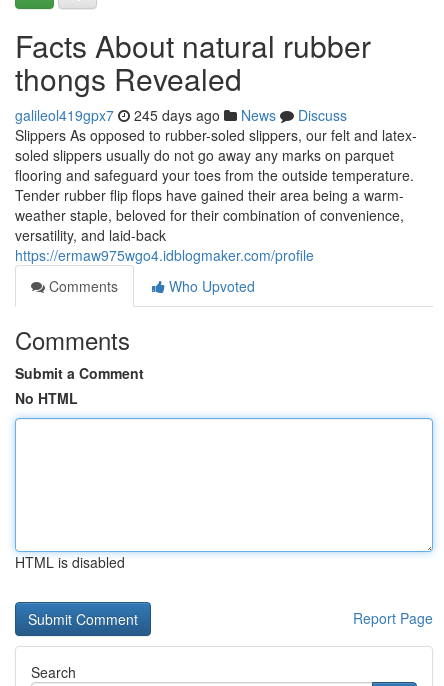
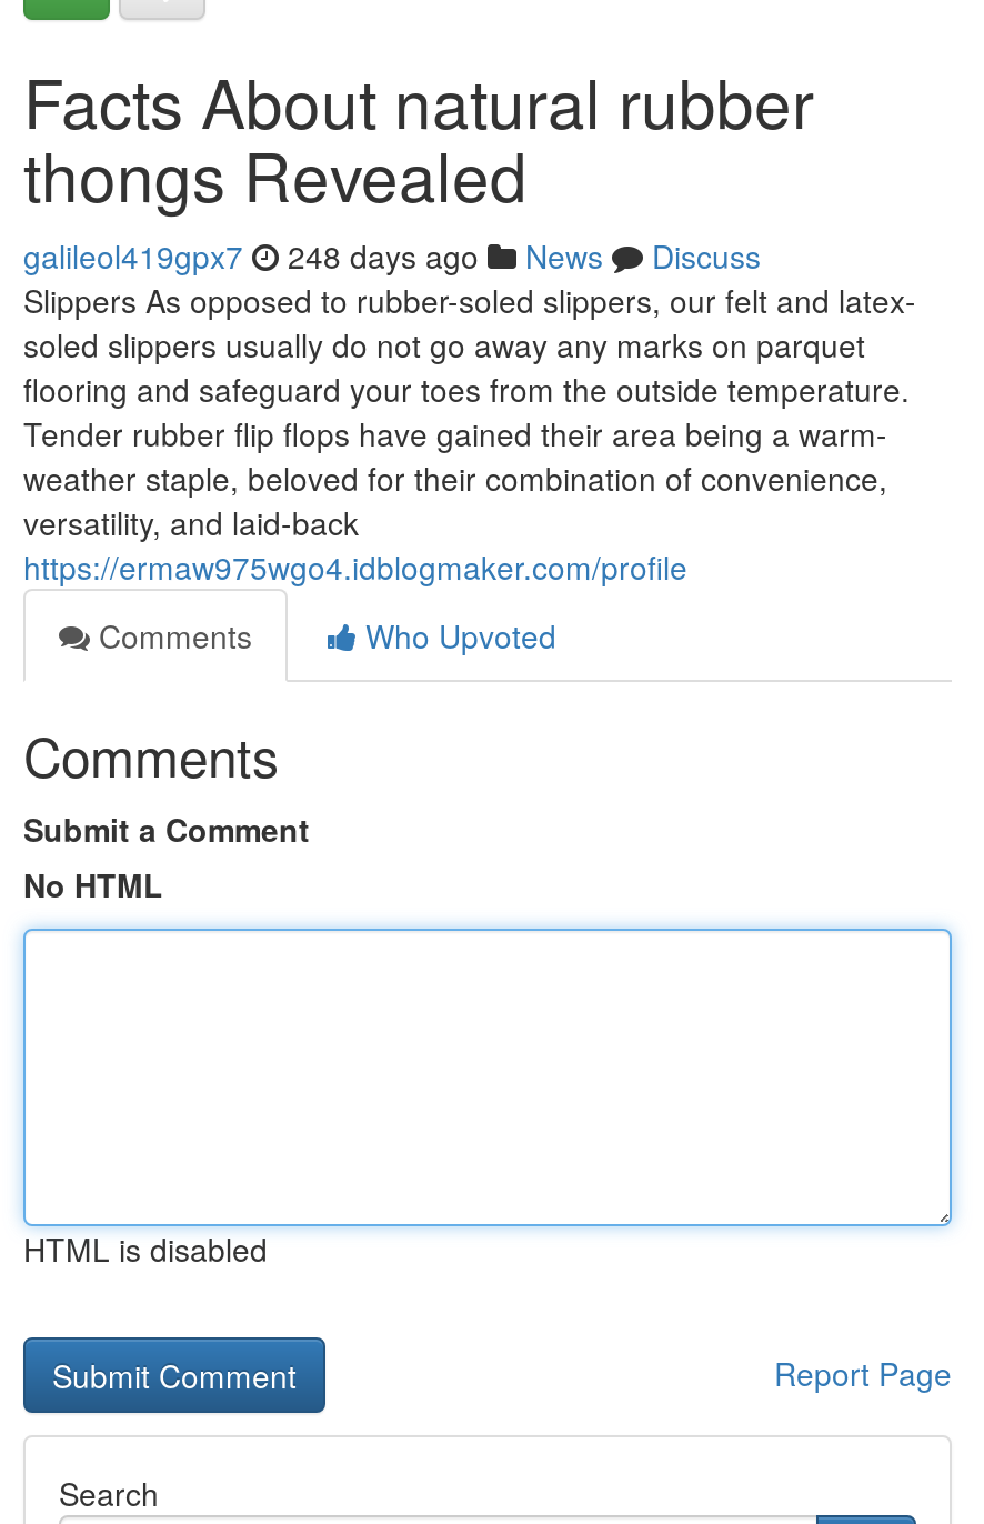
- galileol419gpx7 245 days ago News Discuss
+ galileol419gpx7 248 days ago News Discuss
